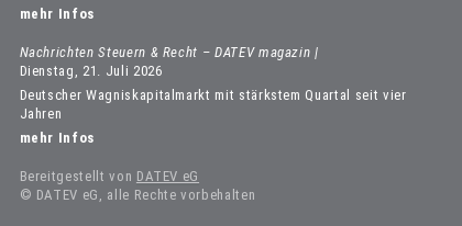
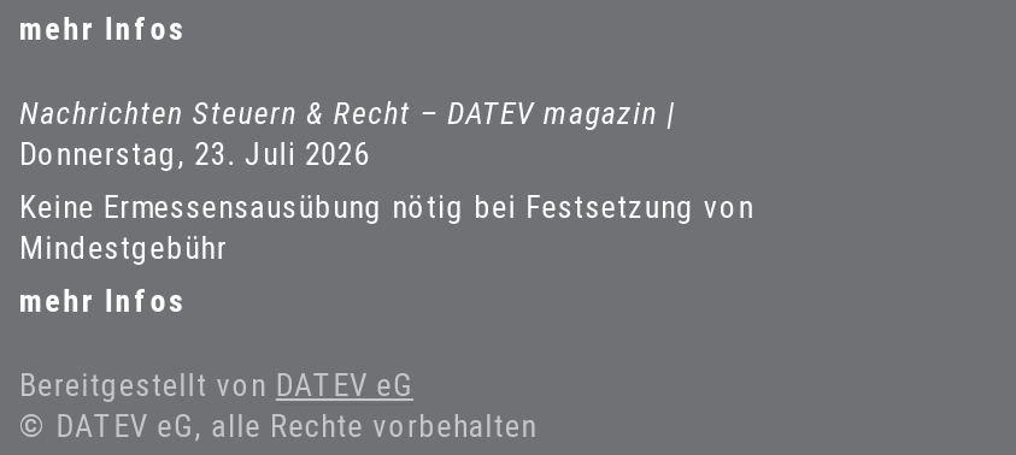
- Dienstag, 21. Juli 2026
+ Donnerstag, 23. Juli 2026

- Deutscher Wagniskapitalmarkt mit stärkstem Quartal seit vier
- Jahren
+ Keine Ermessensausübung nötig bei Festsetzung von
+ Mindestgebühr
